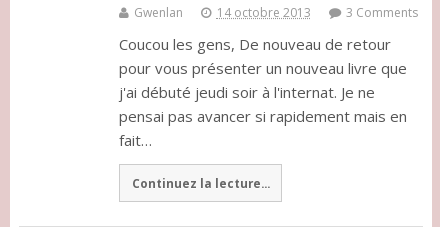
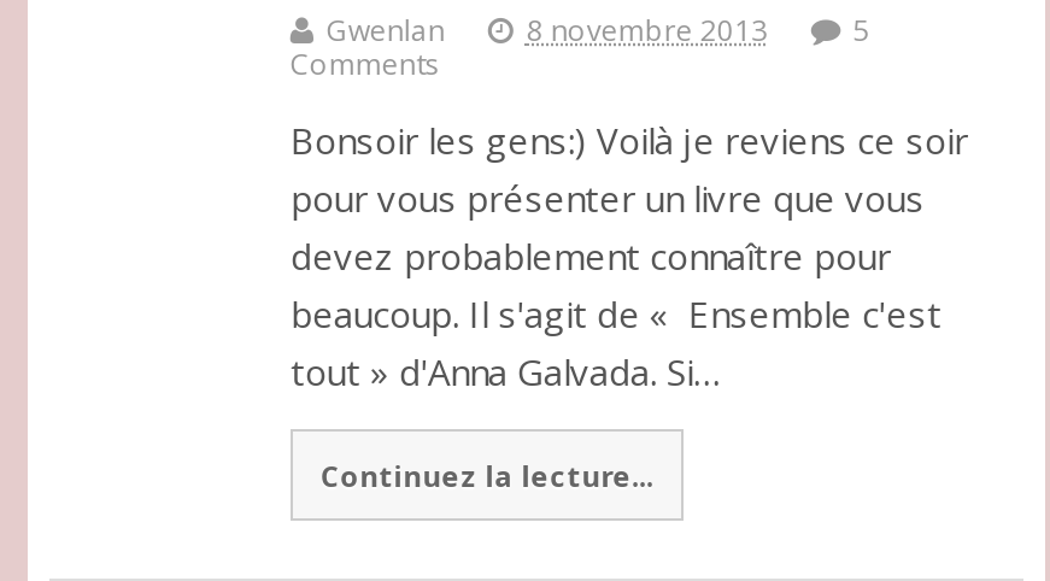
- 14 octobre 2013
- 3 Comments
+ 8 novembre 2013
+ 5
+ Comments

- Coucou les gens, De nouveau de retour
- pour vous présenter un nouveau livre que
- j'ai débuté jeudi soir à l'internat. Je ne
- pensai pas avancer si rapidement mais en
- fait…
+ Bonsoir les gens:) Voilà je reviens ce soir
+ pour vous présenter un livre que vous
+ devez probablement connaître pour
+ beaucoup. Il s'agit de « Ensemble c'est
+ tout » d'Anna Galvada. Si…
